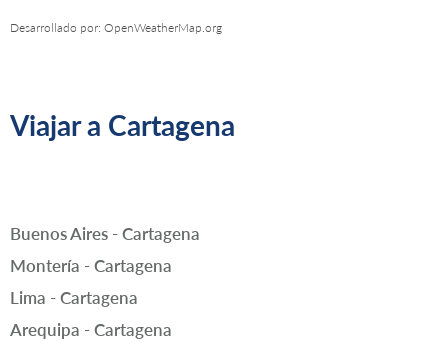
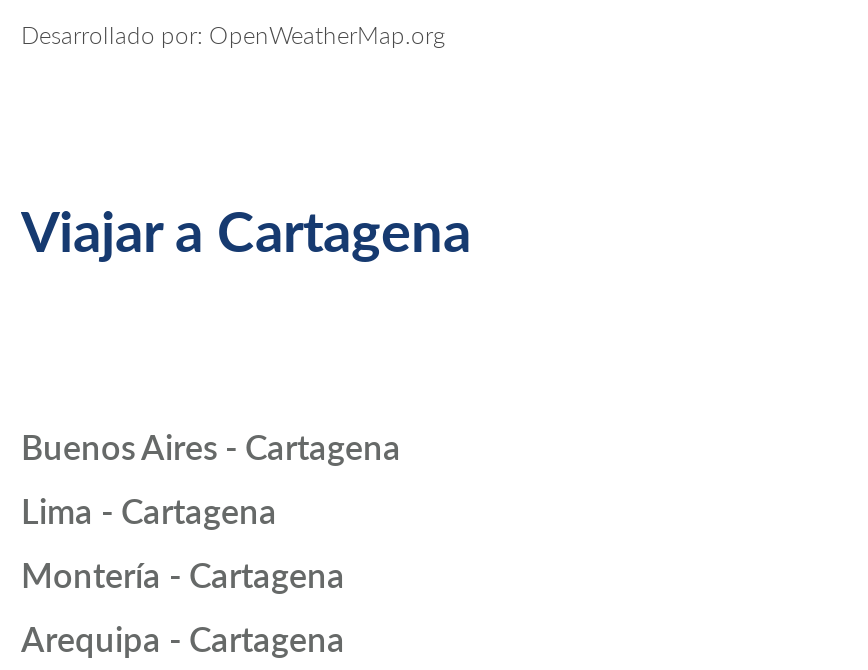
moved down: Montería - Cartagena

moved up: Lima - Cartagena
